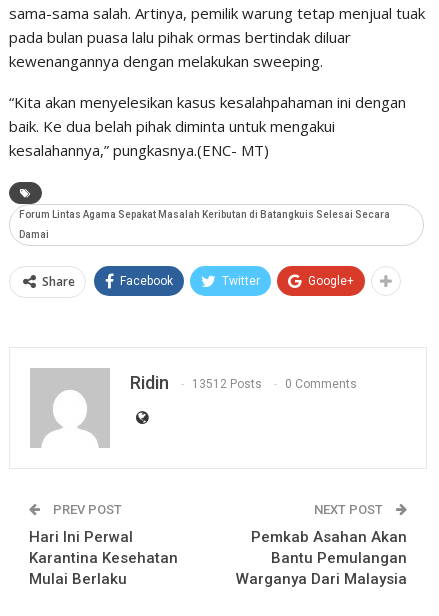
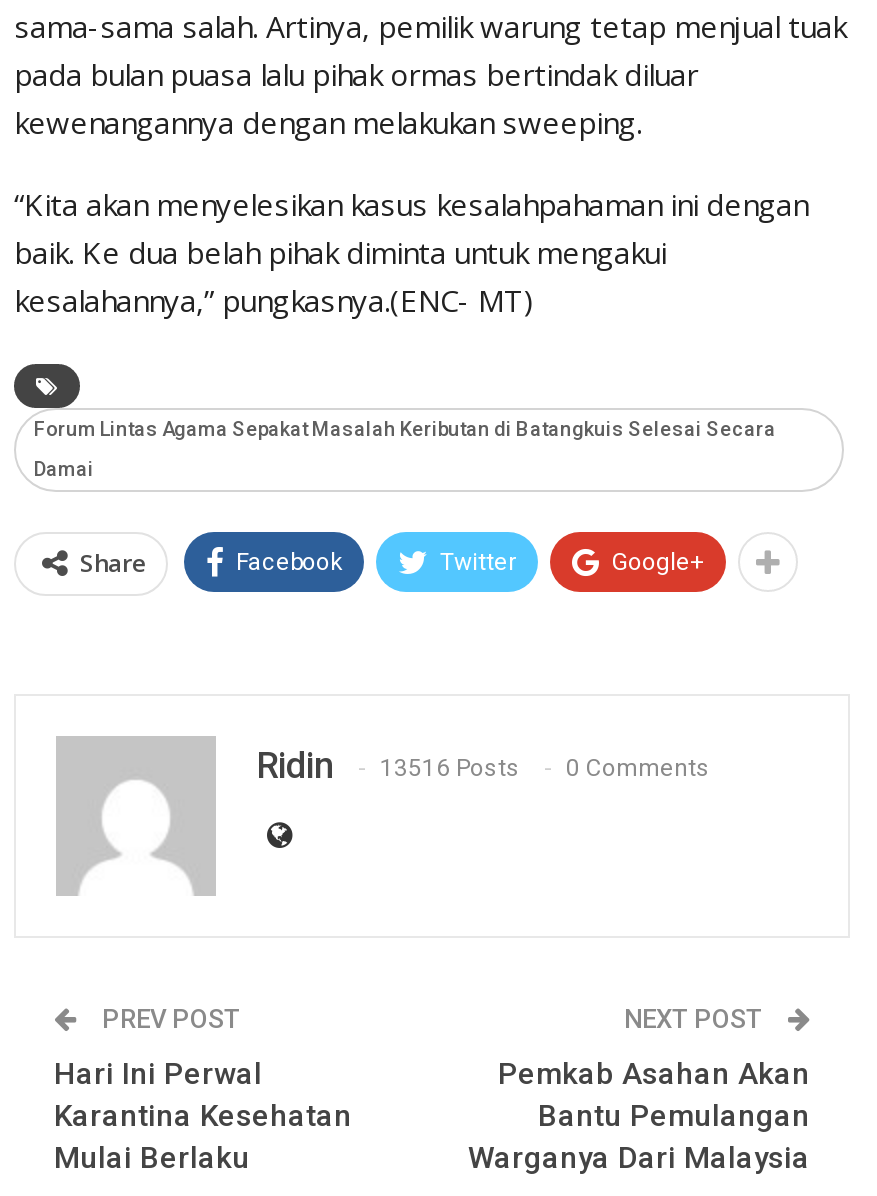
- Ridin 13512 Posts 0 Comments
+ Ridin 13516 Posts 0 Comments
